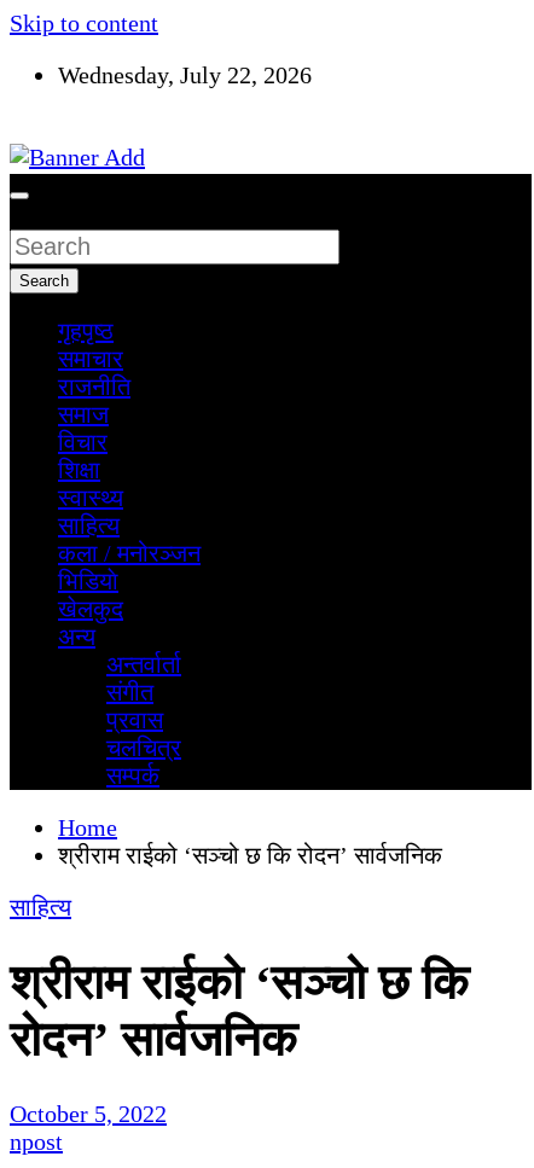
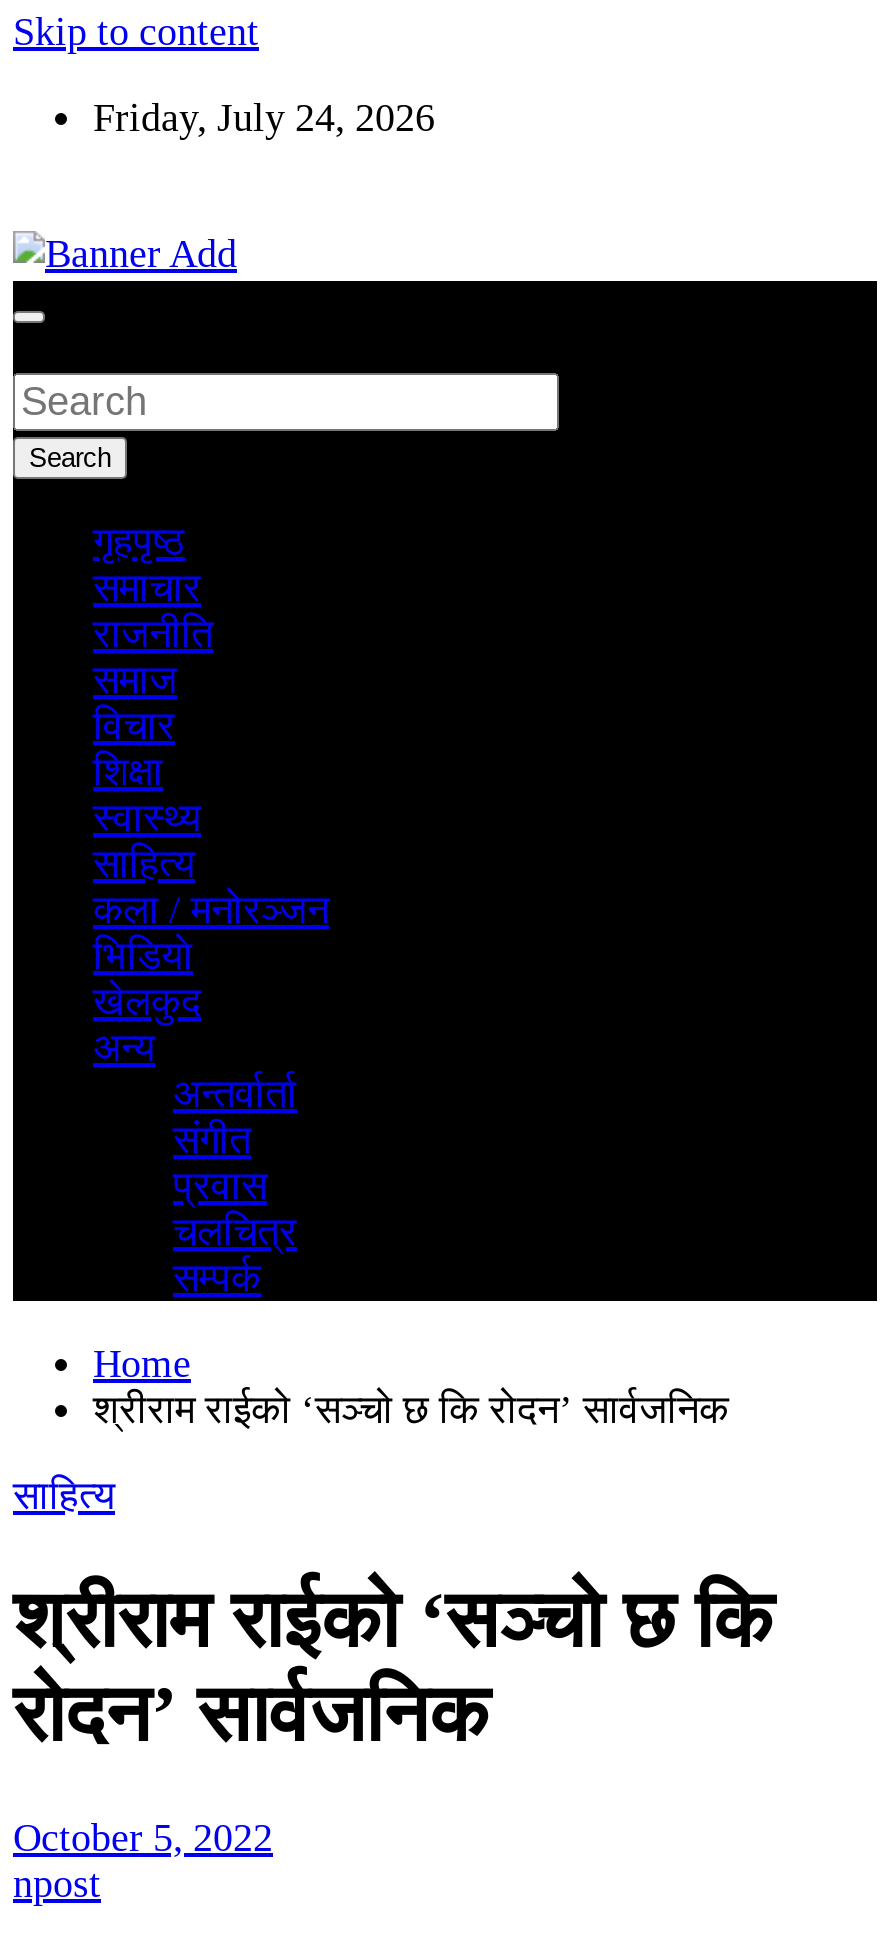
- Wednesday, July 22, 2026
+ Friday, July 24, 2026
